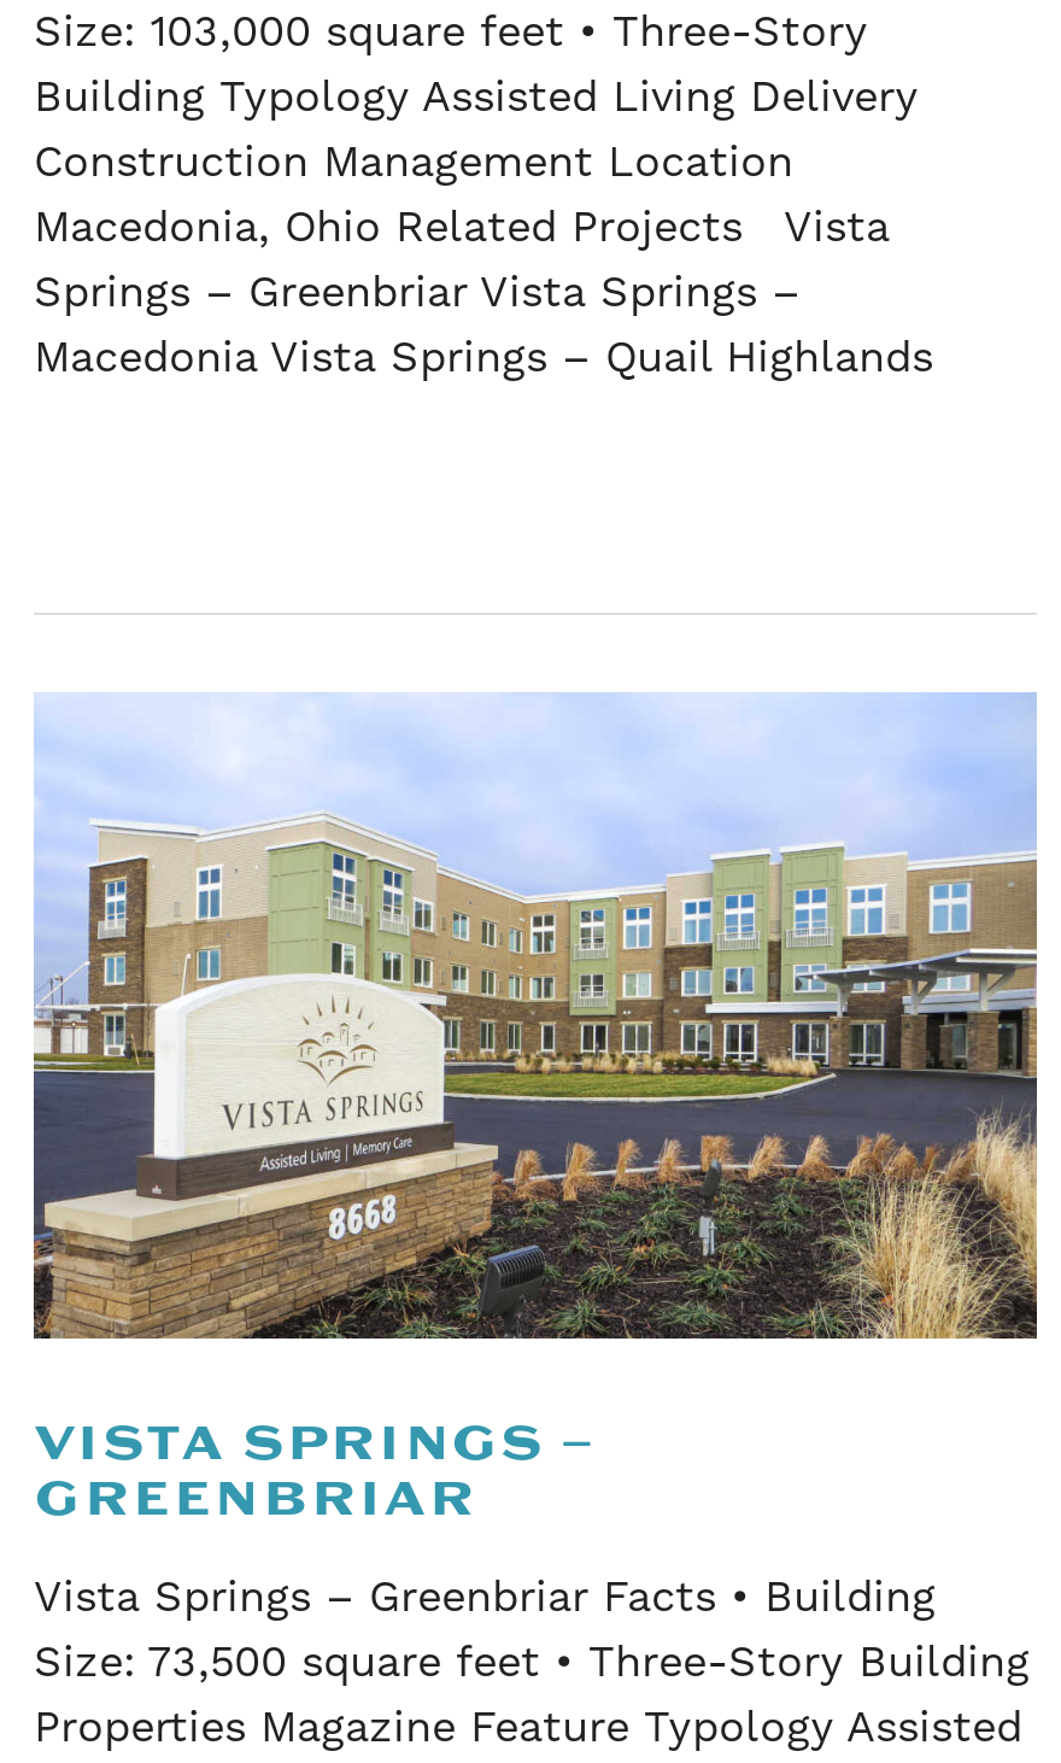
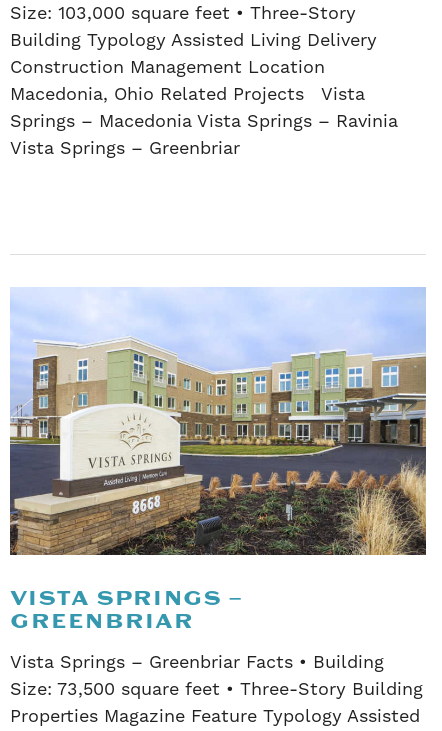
- Springs – Greenbriar Vista Springs –
- Macedonia Vista Springs – Quail Highlands
+ Springs – Macedonia Vista Springs – Ravinia
+ Vista Springs – Greenbriar
